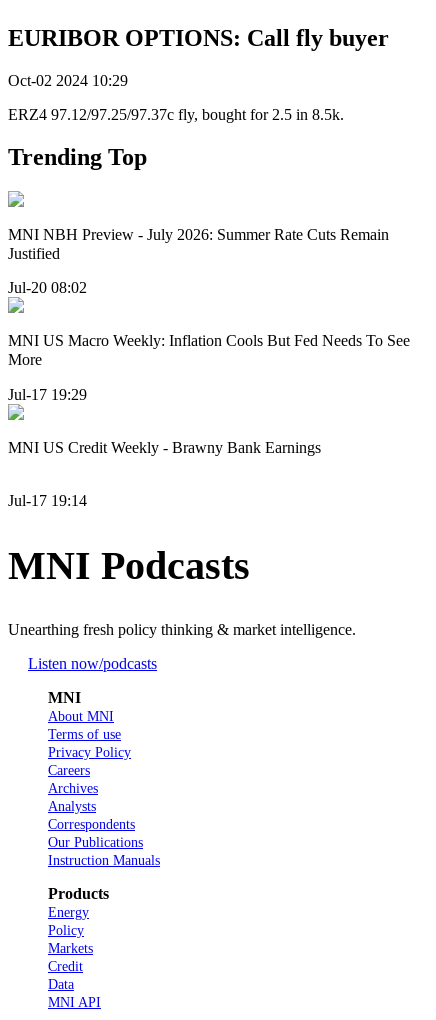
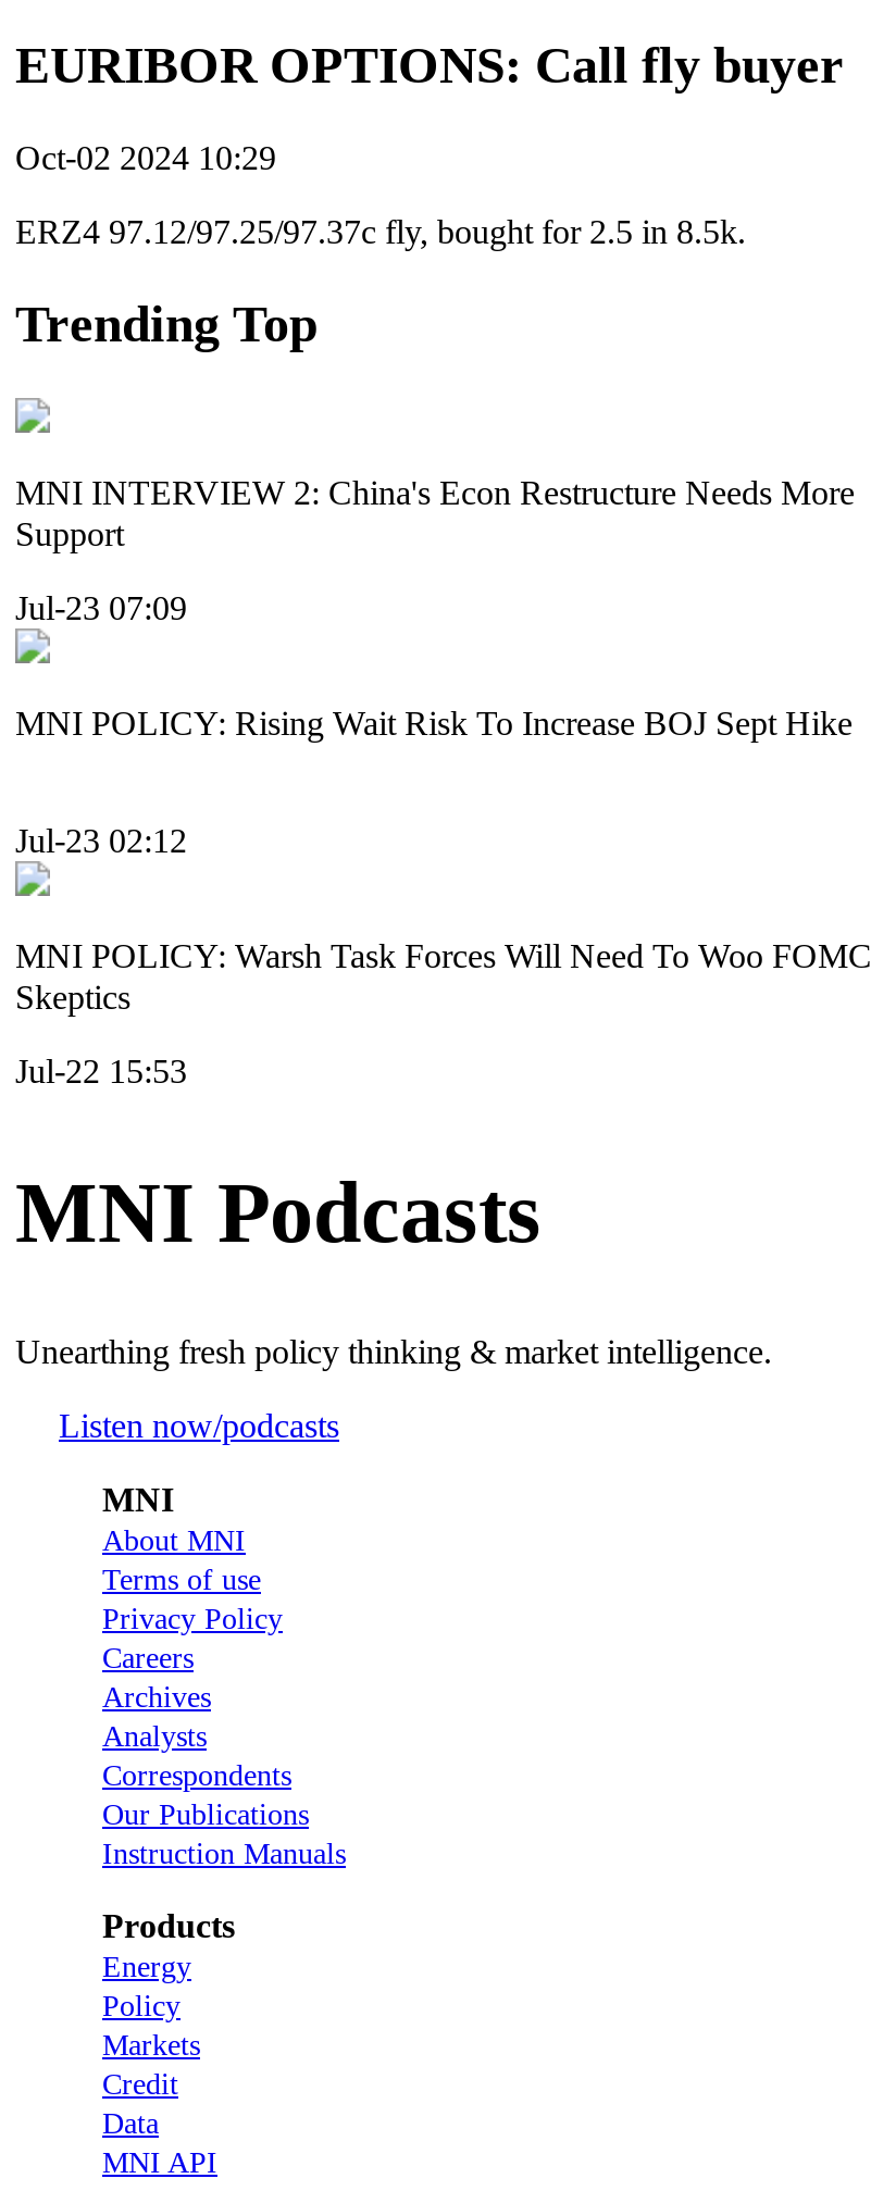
- MNI NBH Preview - July 2026: Summer Rate Cuts Remain
- Justified
+ MNI INTERVIEW 2: China's Econ Restructure Needs More
+ Support

- Jul-20 08:02
+ Jul-23 07:09

- MNI US Macro Weekly: Inflation Cools But Fed Needs To See
- More
+ MNI POLICY: Rising Wait Risk To Increase BOJ Sept Hike

- Jul-17 19:29
+ Jul-23 02:12

- MNI US Credit Weekly - Brawny Bank Earnings
+ MNI POLICY: Warsh Task Forces Will Need To Woo FOMC
+ Skeptics

- Jul-17 19:14
+ Jul-22 15:53
